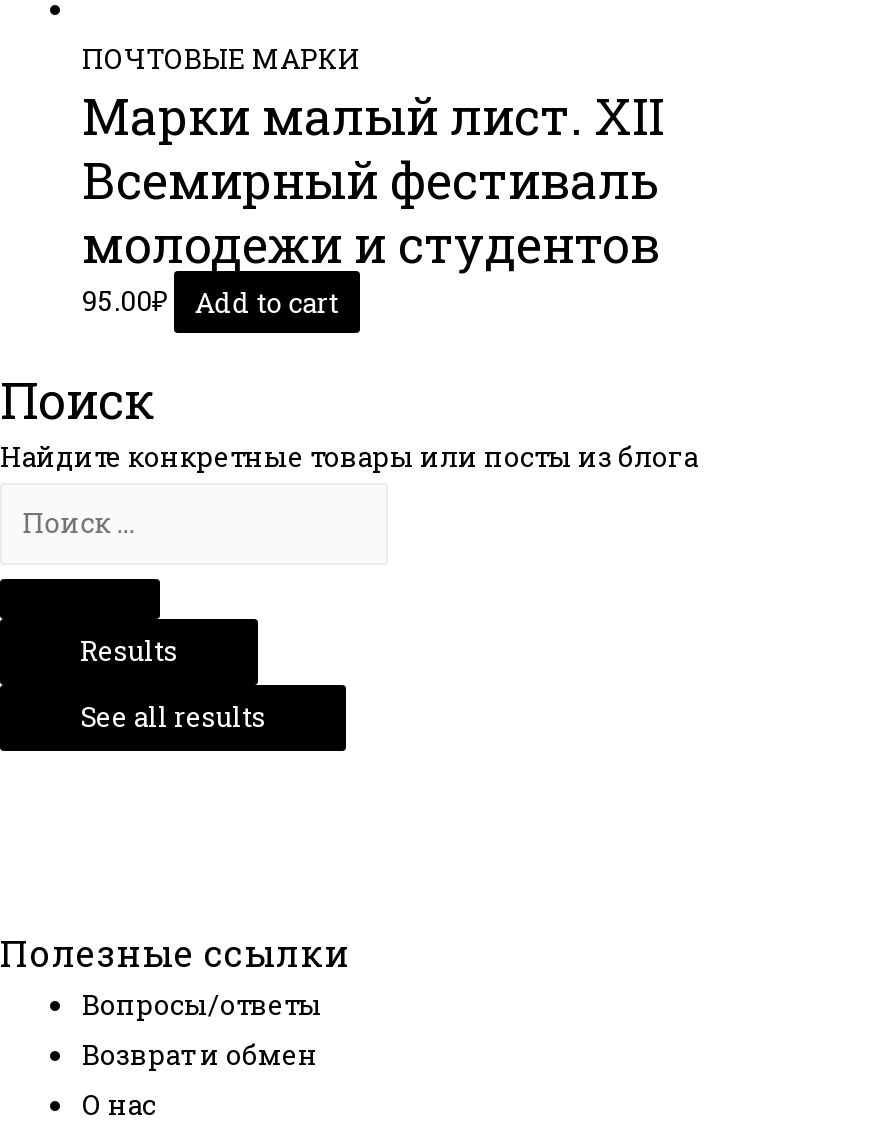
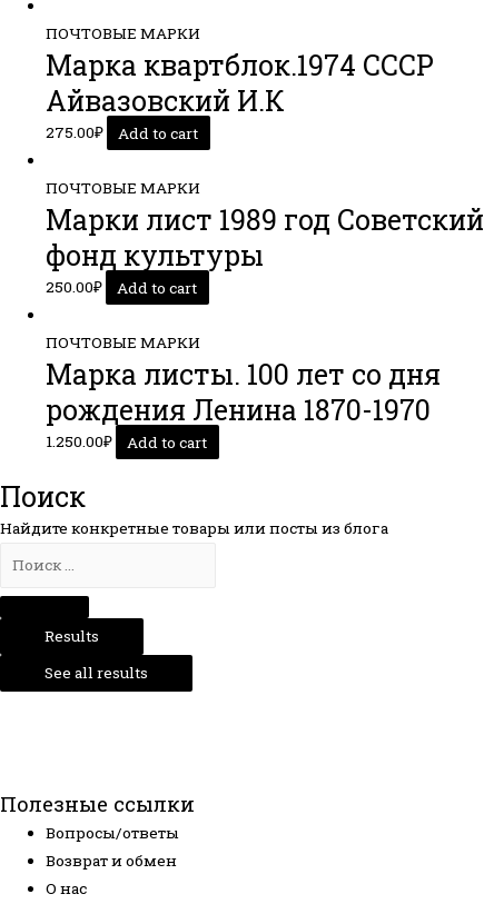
- Марки малый лист. XII
- Всемирный фестиваль
- молодежи и студентов
- 95.00₽
+ Марка квартблок.1974 СССР
+ Айвазовский И.К
+ 275.00₽
+ Add to cart
+ ПОЧТОВЫЕ МАРКИ
+ Марки лист 1989 год Советский
+ фонд культуры
+ 250.00₽
+ Add to cart
+ ПОЧТОВЫЕ МАРКИ
+ Марка листы. 100 лет со дня
+ рождения Ленина 1870-1970
+ 1.250.00₽
